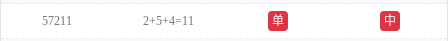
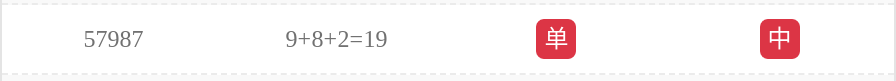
- 57211
+ 57987

- 2+5+4=11
+ 9+8+2=19
